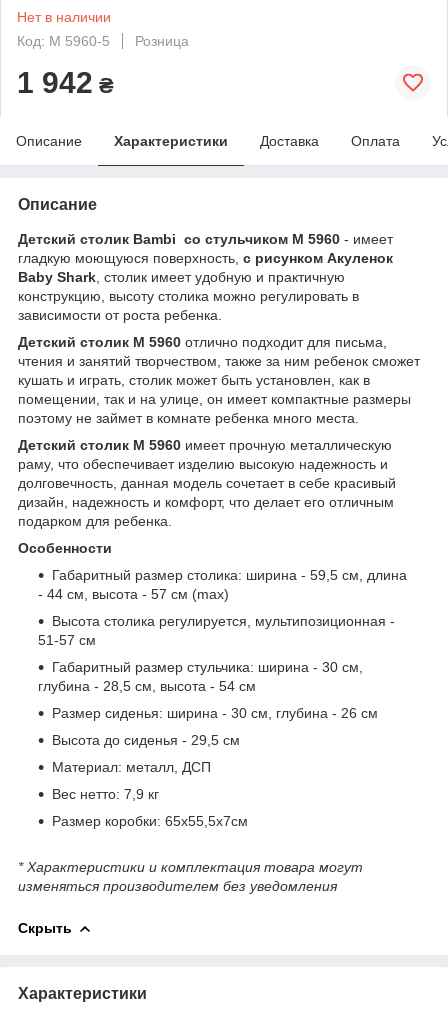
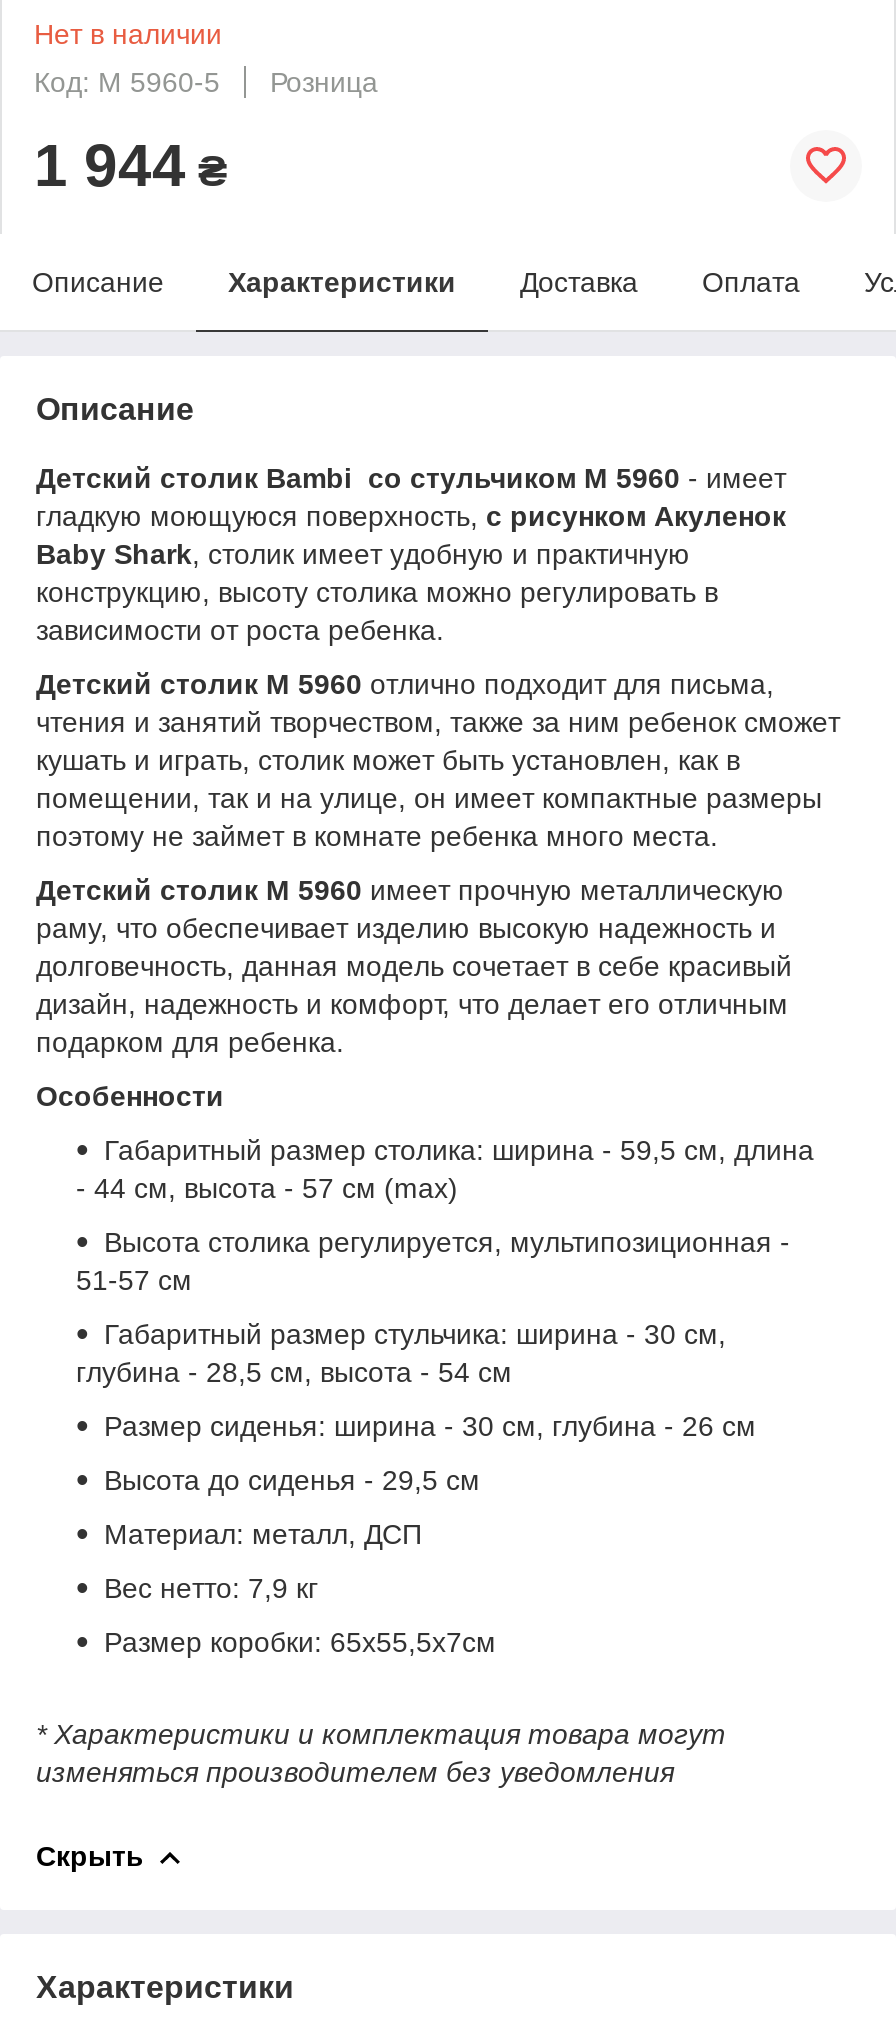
- 1 942 ₴
+ 1 944 ₴
